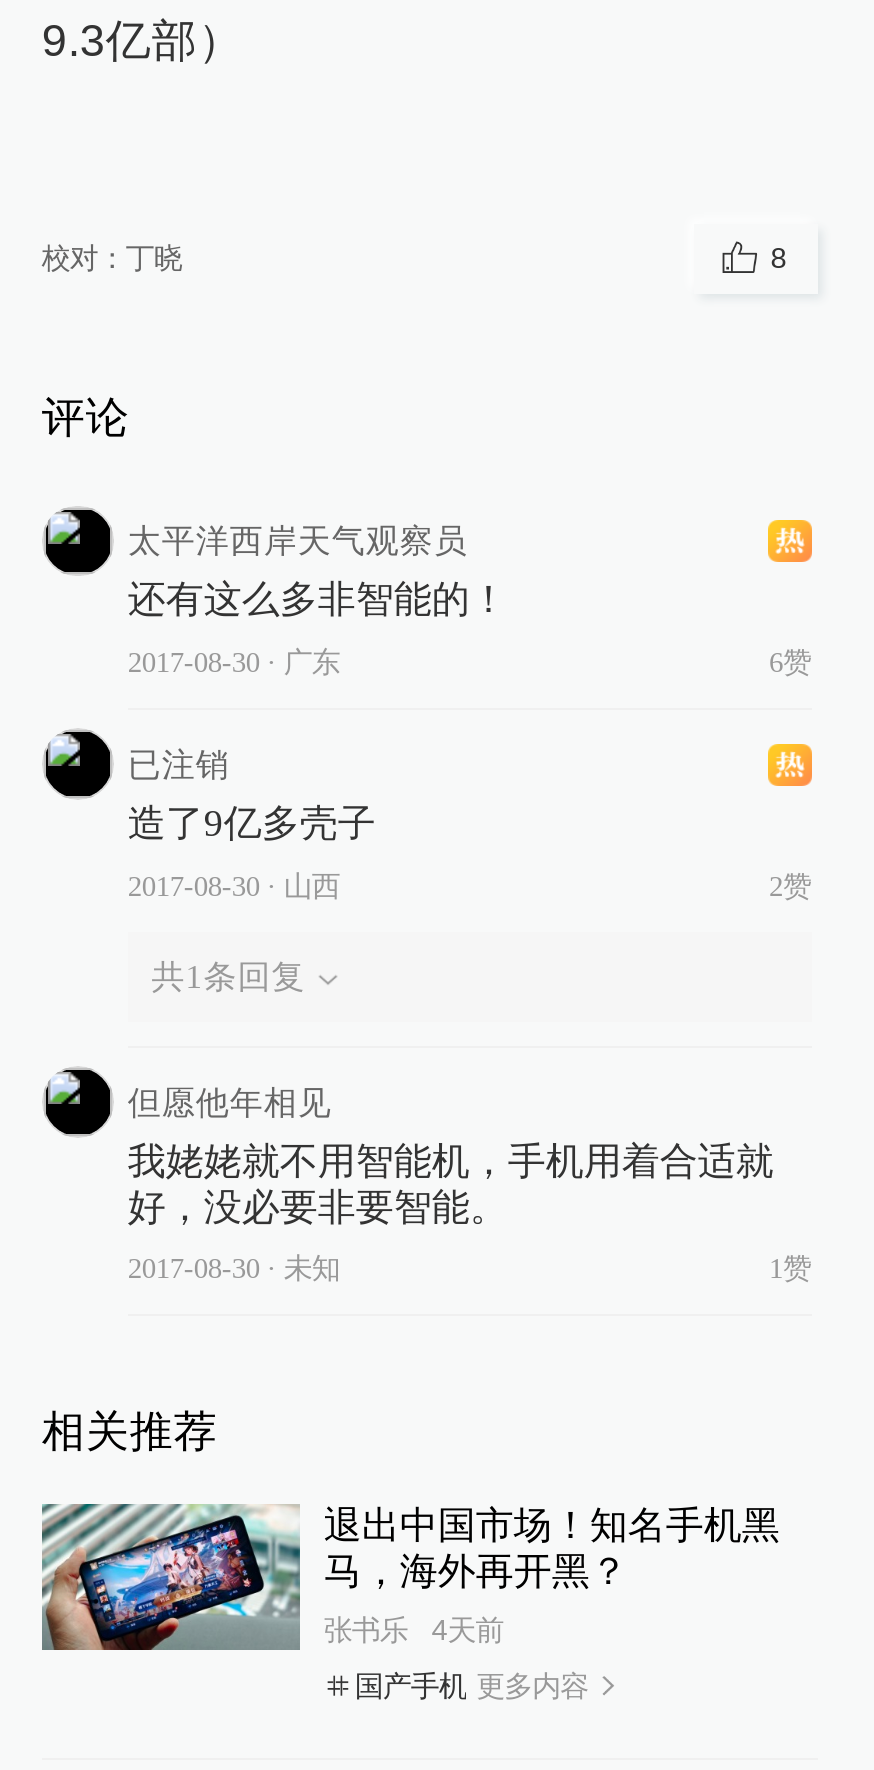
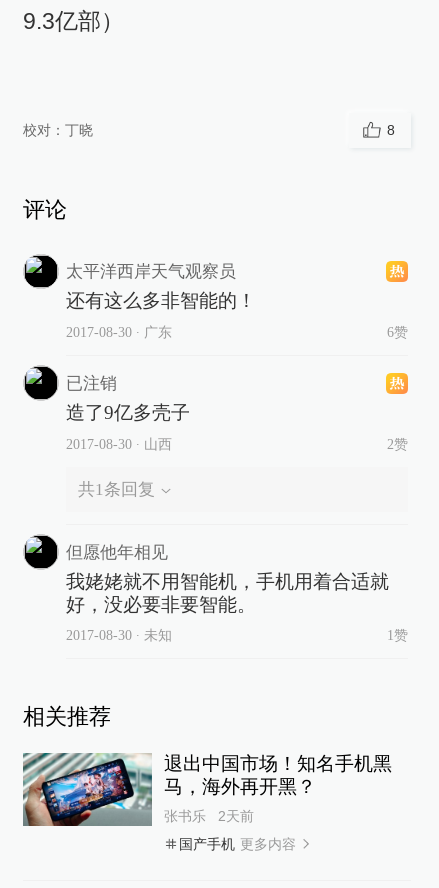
- 张书乐 4天前
+ 张书乐 2天前
